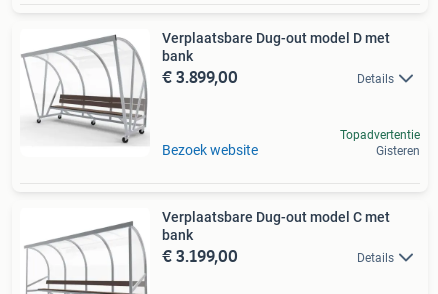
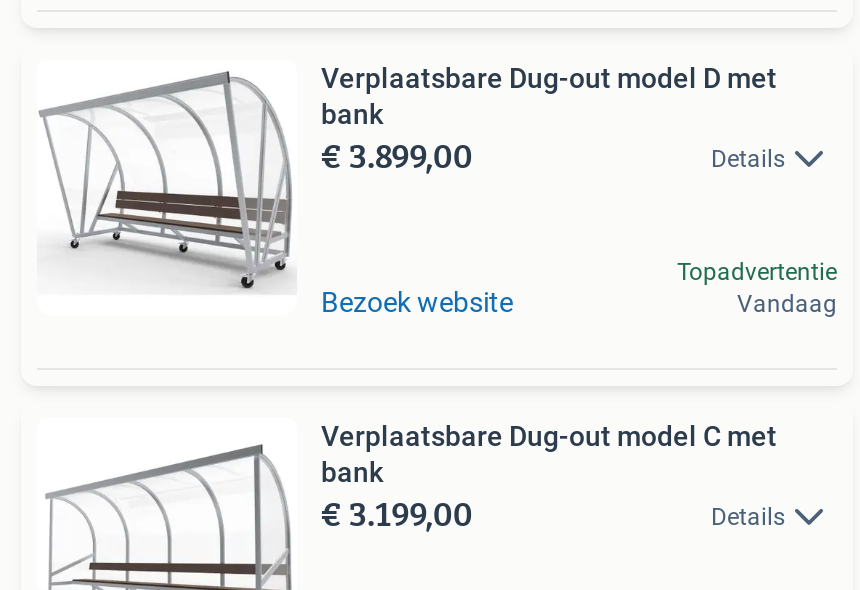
- Gisteren
+ Vandaag
